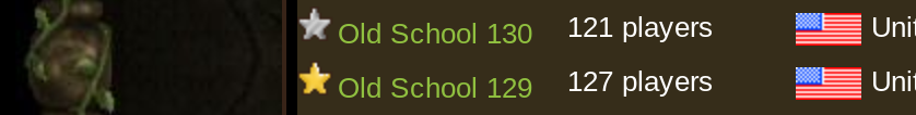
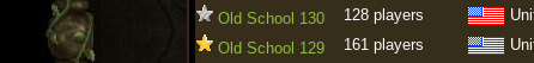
- Old School 130 121 players
+ Old School 130 128 players

- Old School 129 127 players
+ Old School 129 161 players
